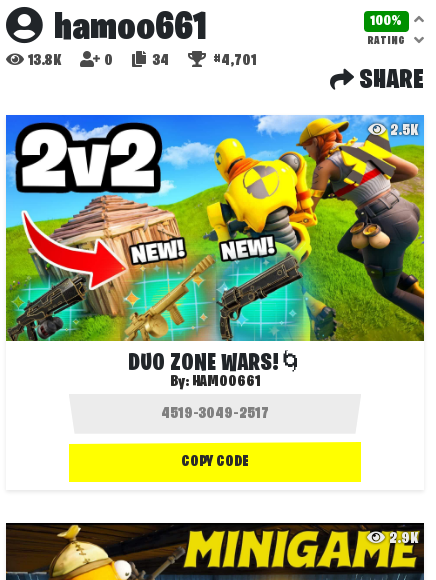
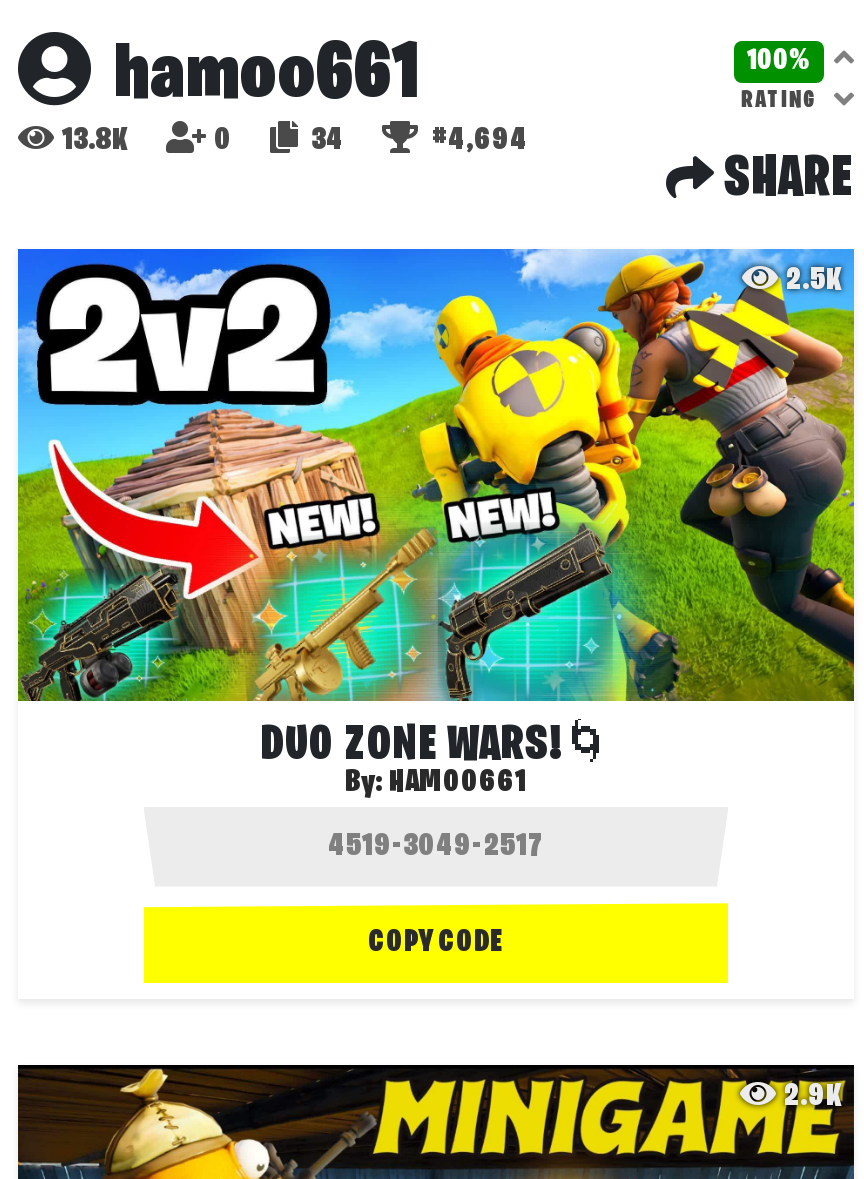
- #4,701
+ #4,694
